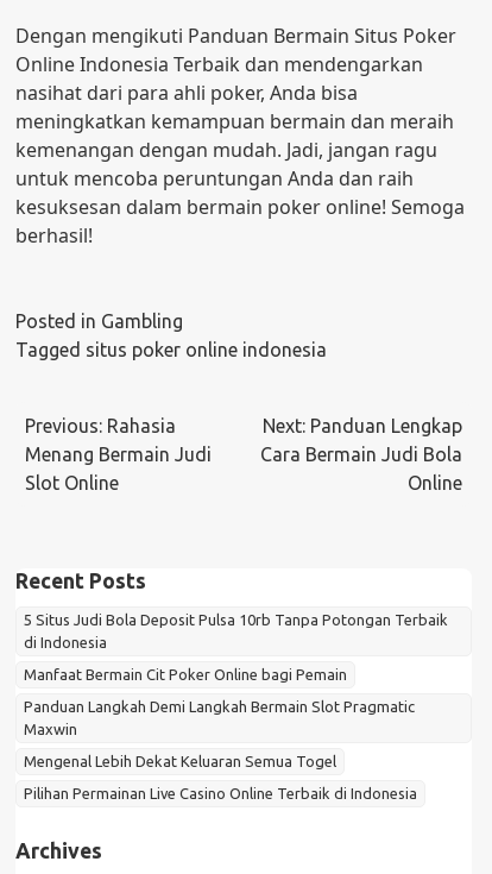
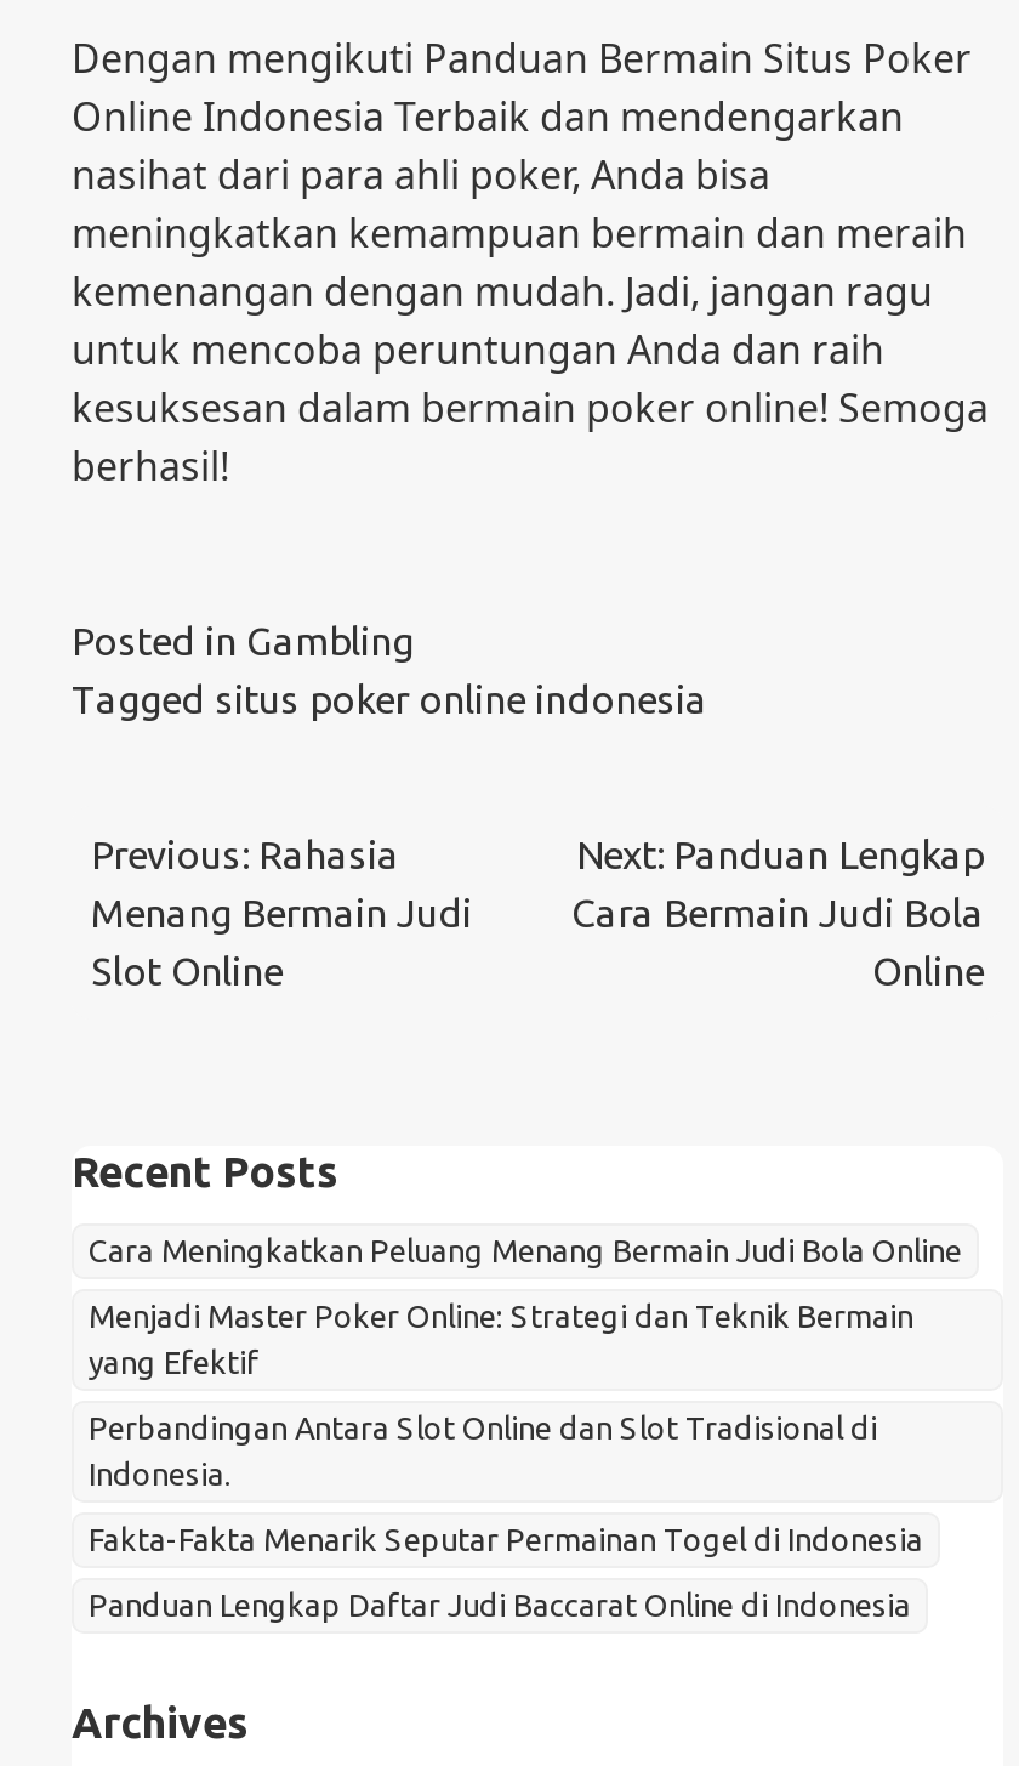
- 5 Situs Judi Bola Deposit Pulsa 10rb Tanpa Potongan Terbaik
- di Indonesia
+ Cara Meningkatkan Peluang Menang Bermain Judi Bola Online

- Manfaat Bermain Cit Poker Online bagi Pemain
+ Menjadi Master Poker Online: Strategi dan Teknik Bermain
+ yang Efektif

- Panduan Langkah Demi Langkah Bermain Slot Pragmatic
- Maxwin
+ Perbandingan Antara Slot Online dan Slot Tradisional di
+ Indonesia.

- Mengenal Lebih Dekat Keluaran Semua Togel
+ Fakta-Fakta Menarik Seputar Permainan Togel di Indonesia

- Pilihan Permainan Live Casino Online Terbaik di Indonesia
+ Panduan Lengkap Daftar Judi Baccarat Online di Indonesia
